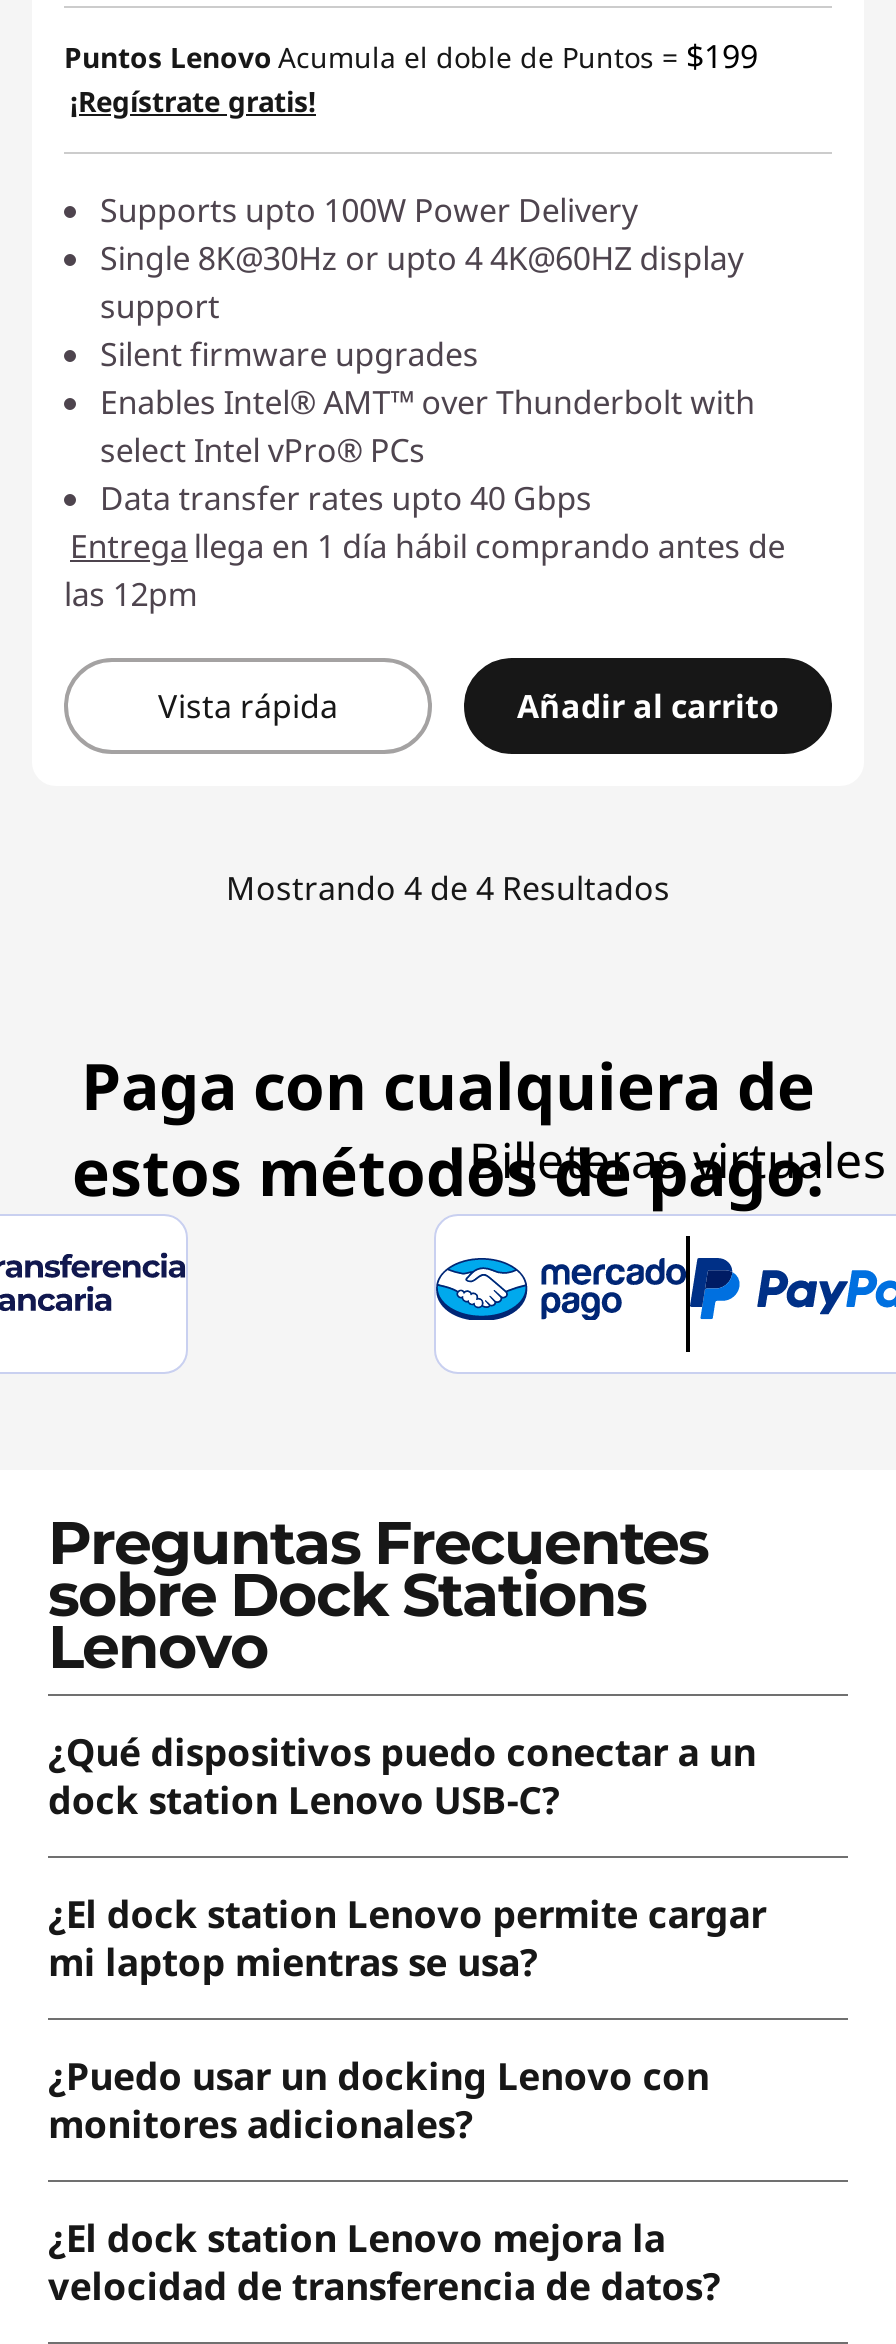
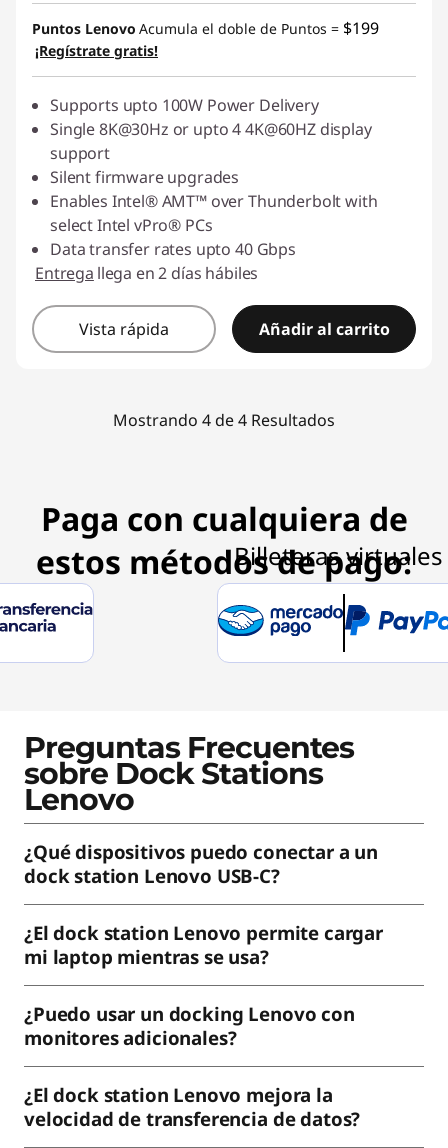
- Entrega llega en 1 día hábil comprando antes de
- las 12pm
+ Entrega llega en 2 días hábiles
